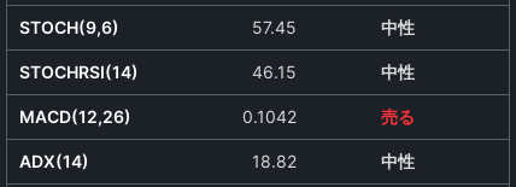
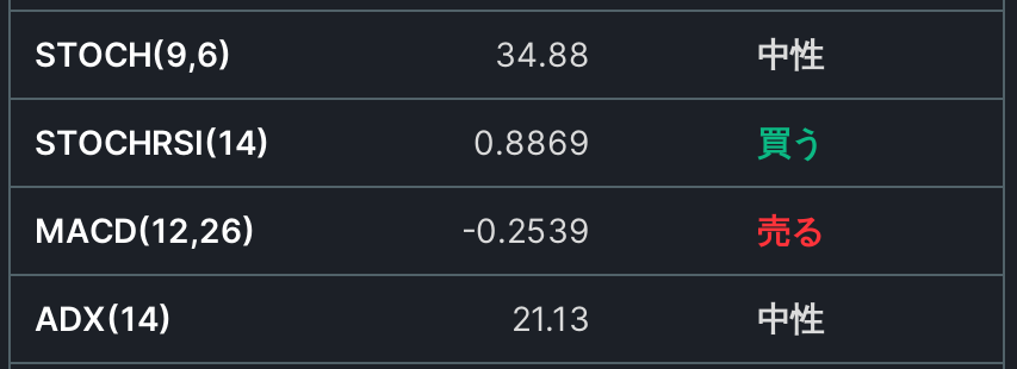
- 57.45
+ 34.88

- 46.15
- 中性
+ 0.8869
+ 買う

- 0.1042
+ -0.2539

- 18.82
+ 21.13
